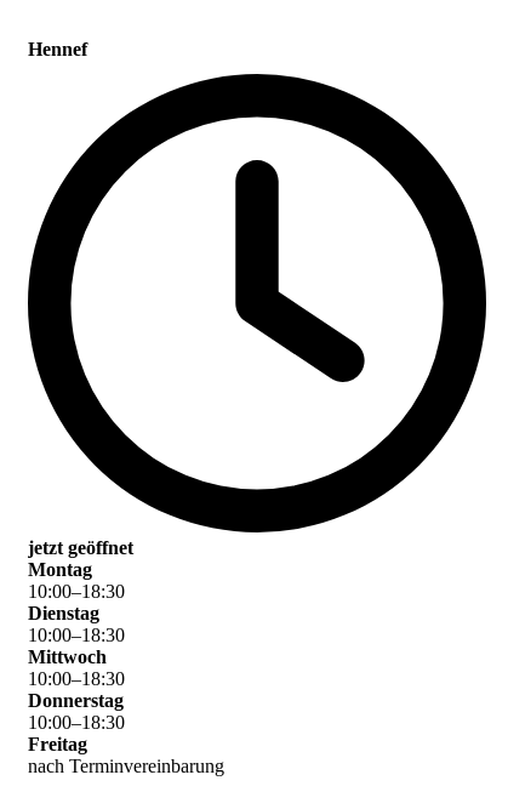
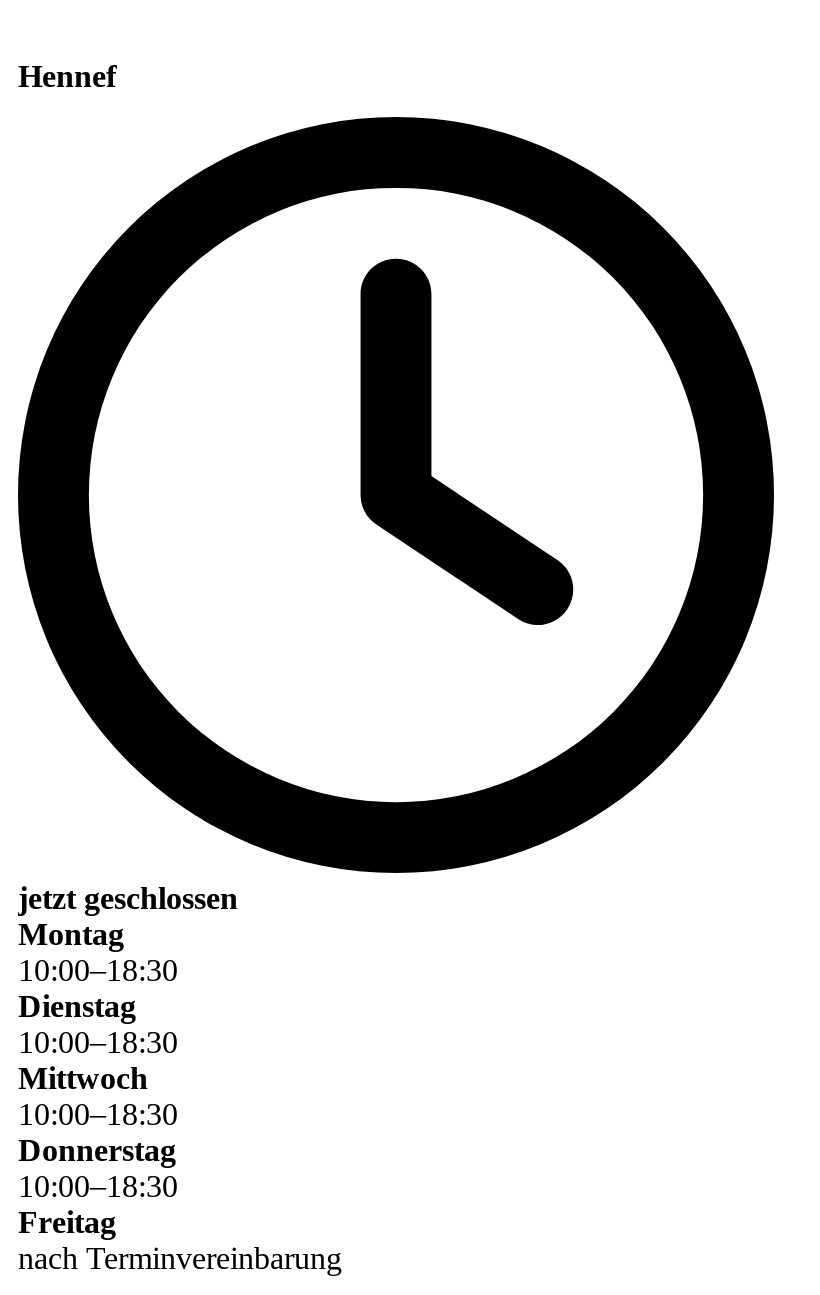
- jetzt geöffnet
+ jetzt geschlossen
